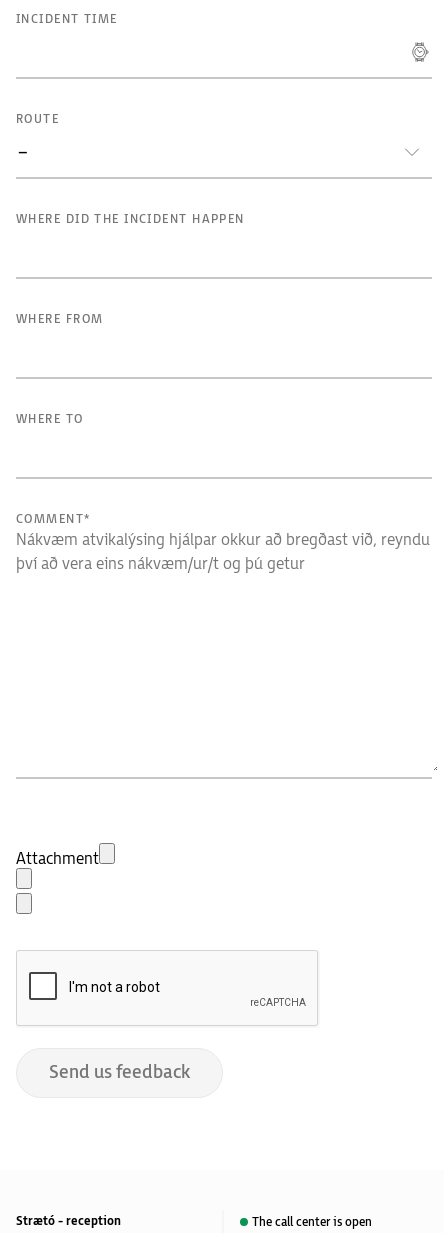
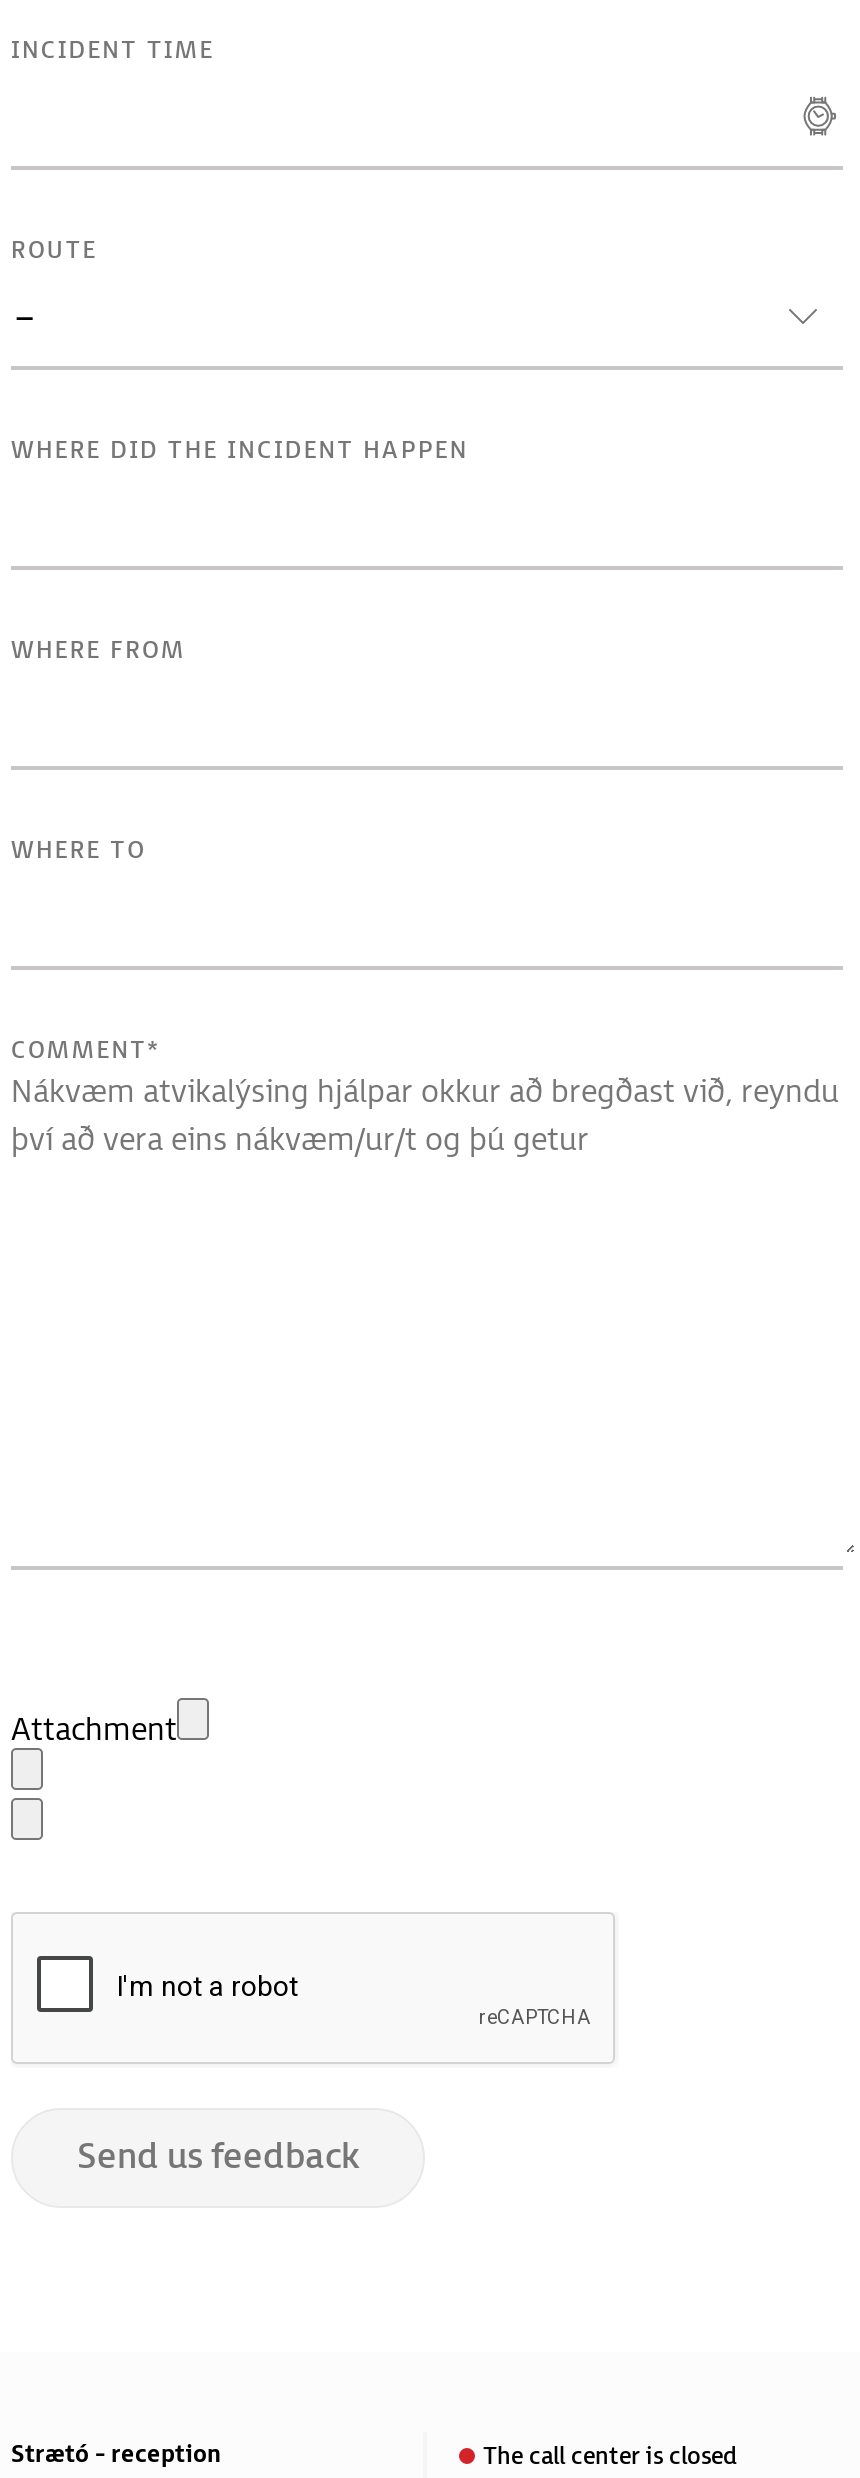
- The call center is open
+ The call center is closed
